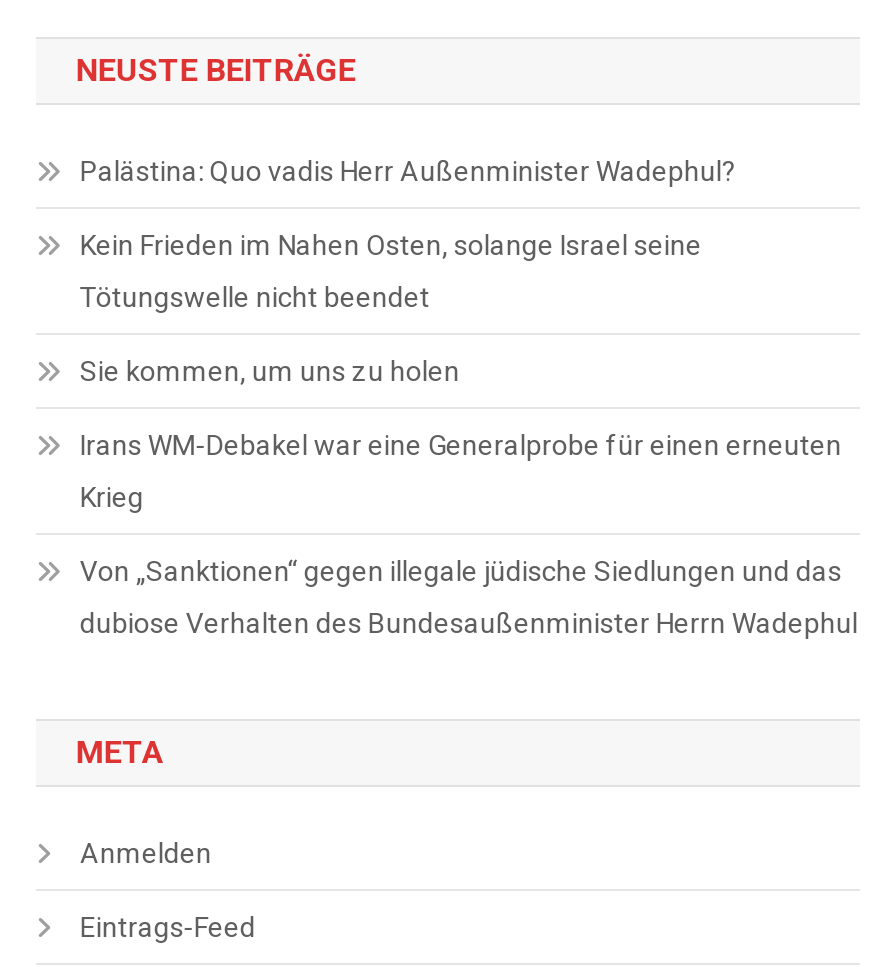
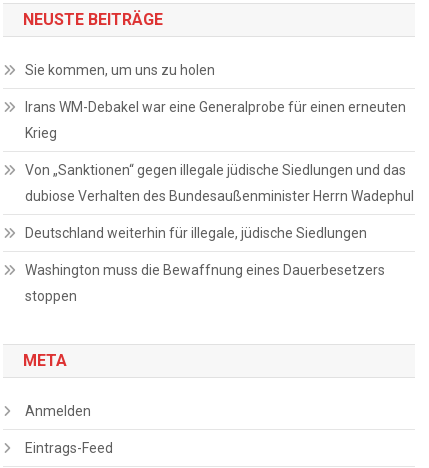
- Palästina: Quo vadis Herr Außenminister Wadephul?
- Kein Frieden im Nahen Osten, solange Israel seine
- Tötungswelle nicht beendet

moved up: Sie kommen, um uns zu holen | Irans WM-Debakel war eine Generalprobe für einen erneuten | Krieg | Von „Sanktionen“ gegen illegale jüdische Siedlungen und das | dubiose Verhalten des Bundesaußenminister Herrn Wadephul

+ Deutschland weiterhin für illegale, jüdische Siedlungen
+ Washington muss die Bewaffnung eines Dauerbesetzers
+ stoppen
